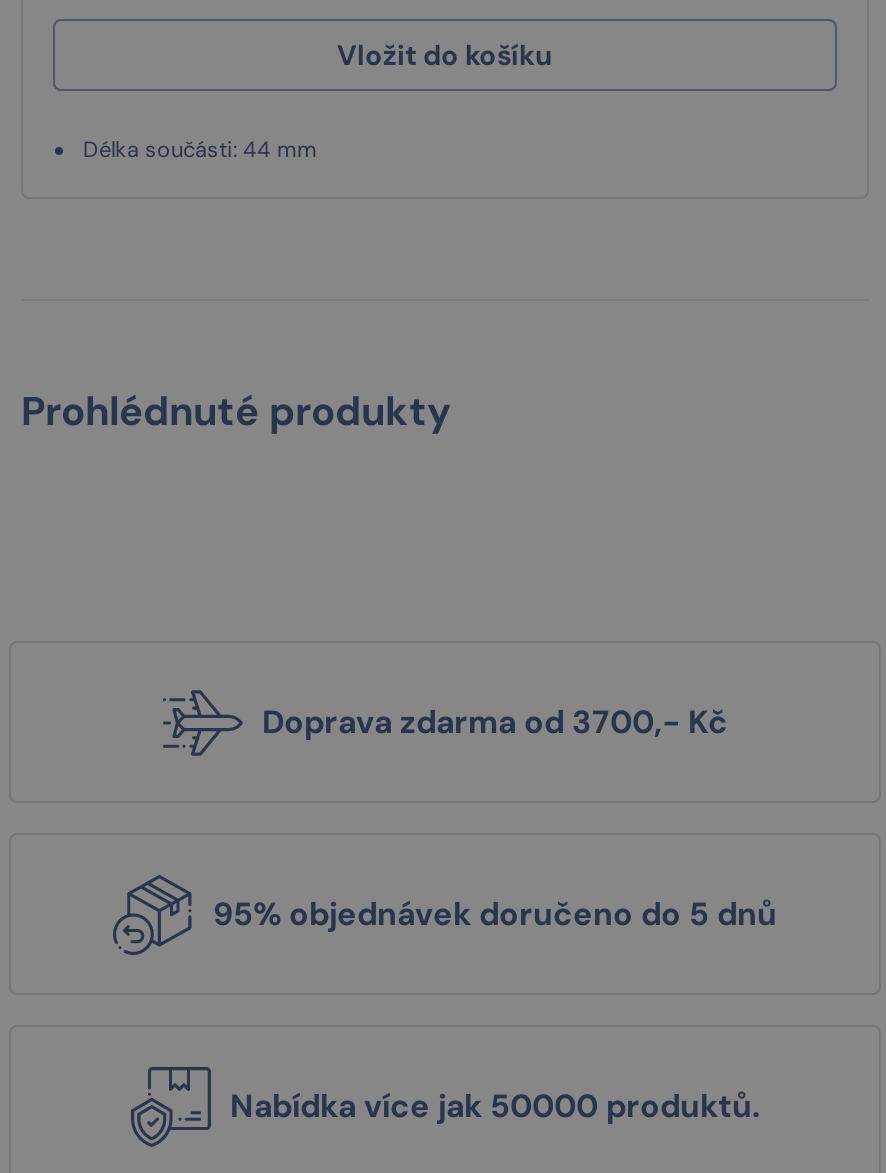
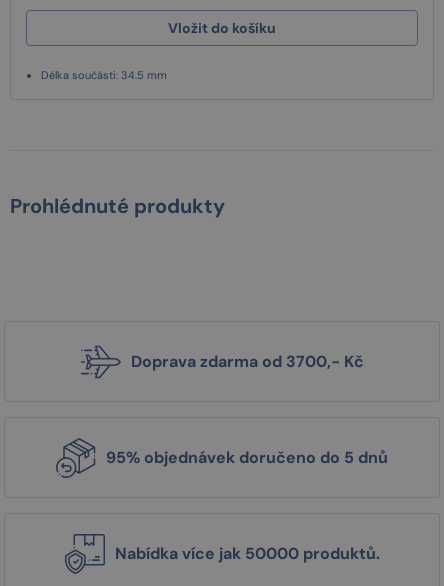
- Délka součásti: 44 mm
+ Délka součásti: 34.5 mm
